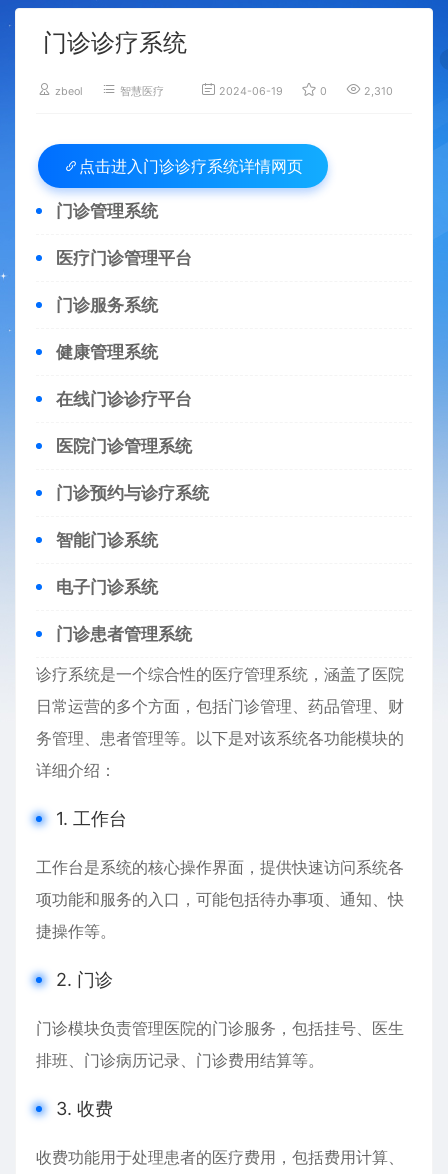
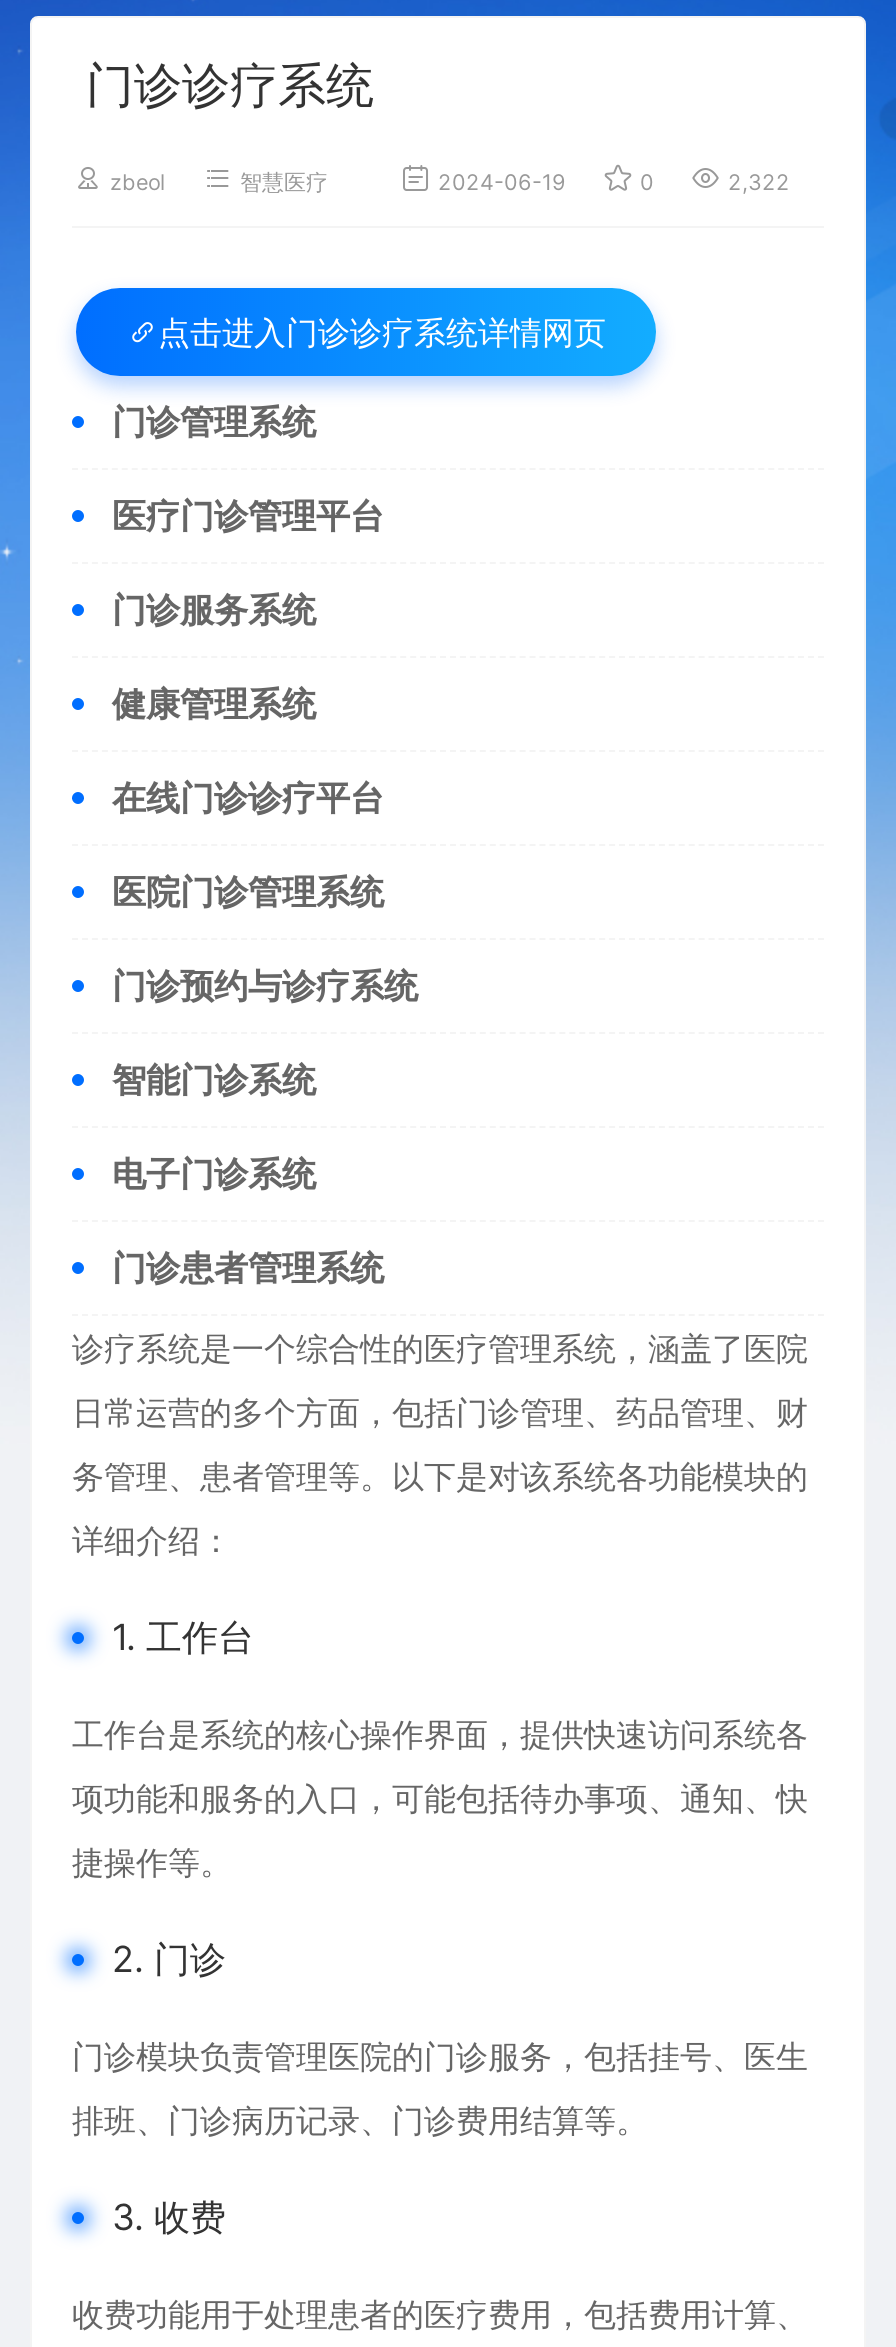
- 2,310
+ 2,322
